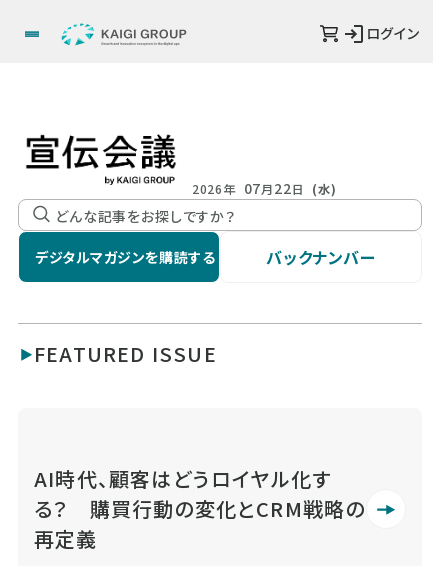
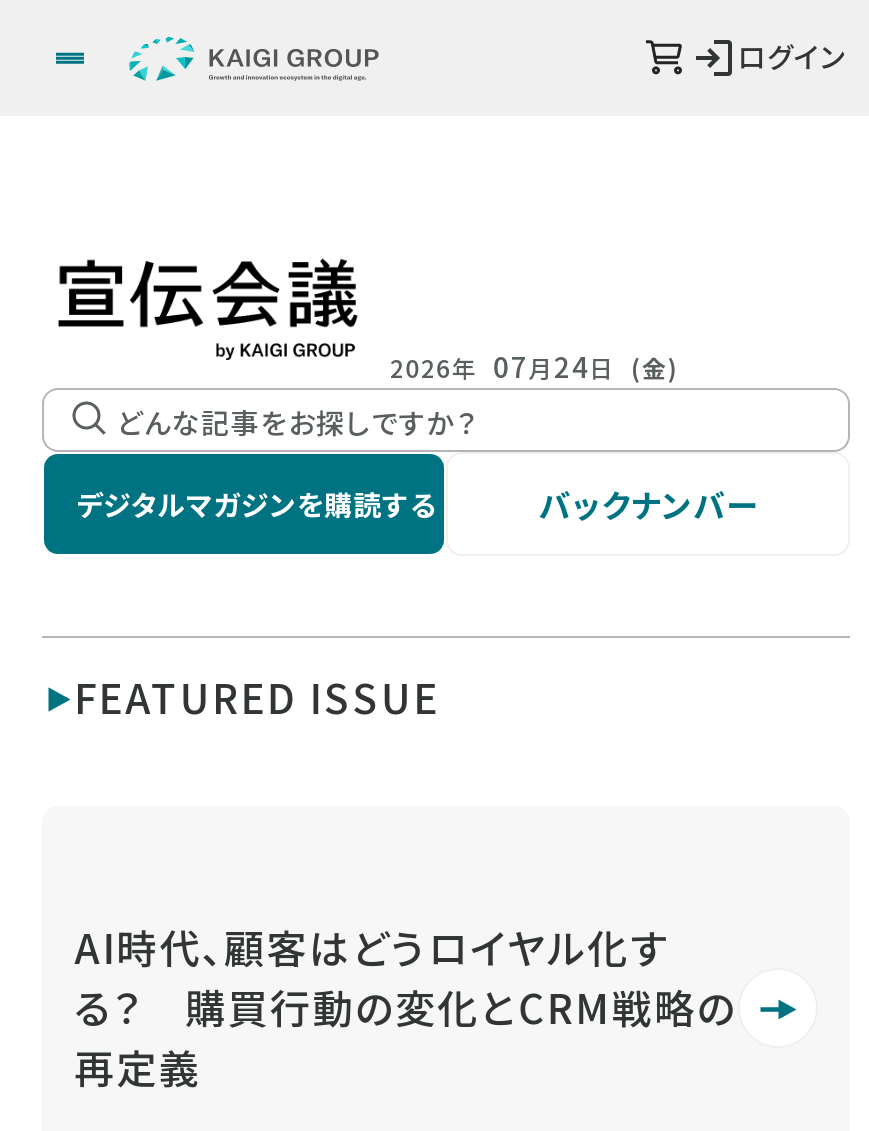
- 2026年 07月22日 (水)
+ 2026年 07月24日 (金)
